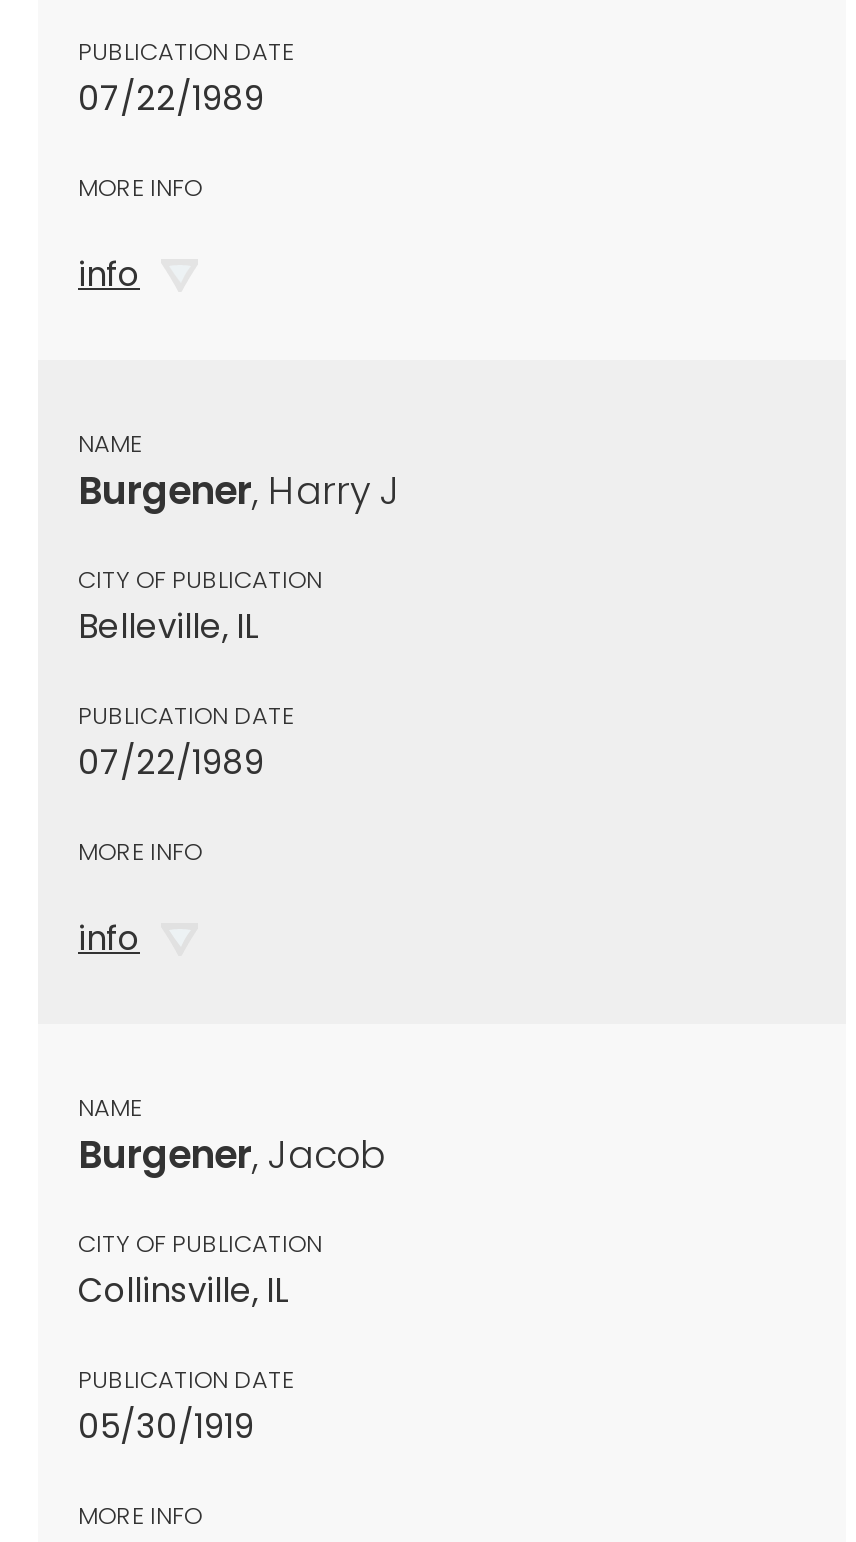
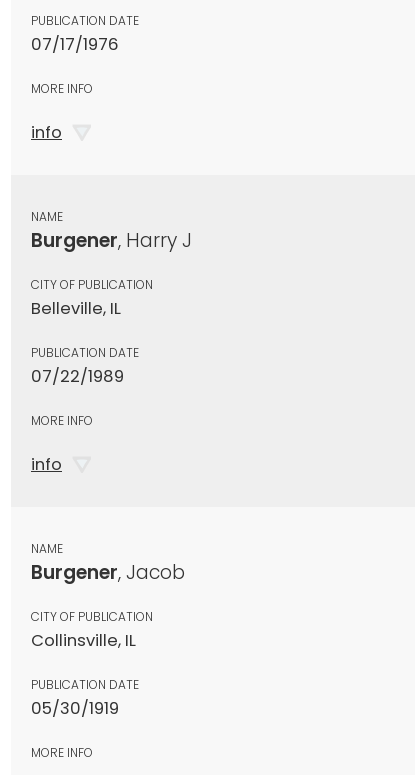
- 07/22/1989
+ 07/17/1976
